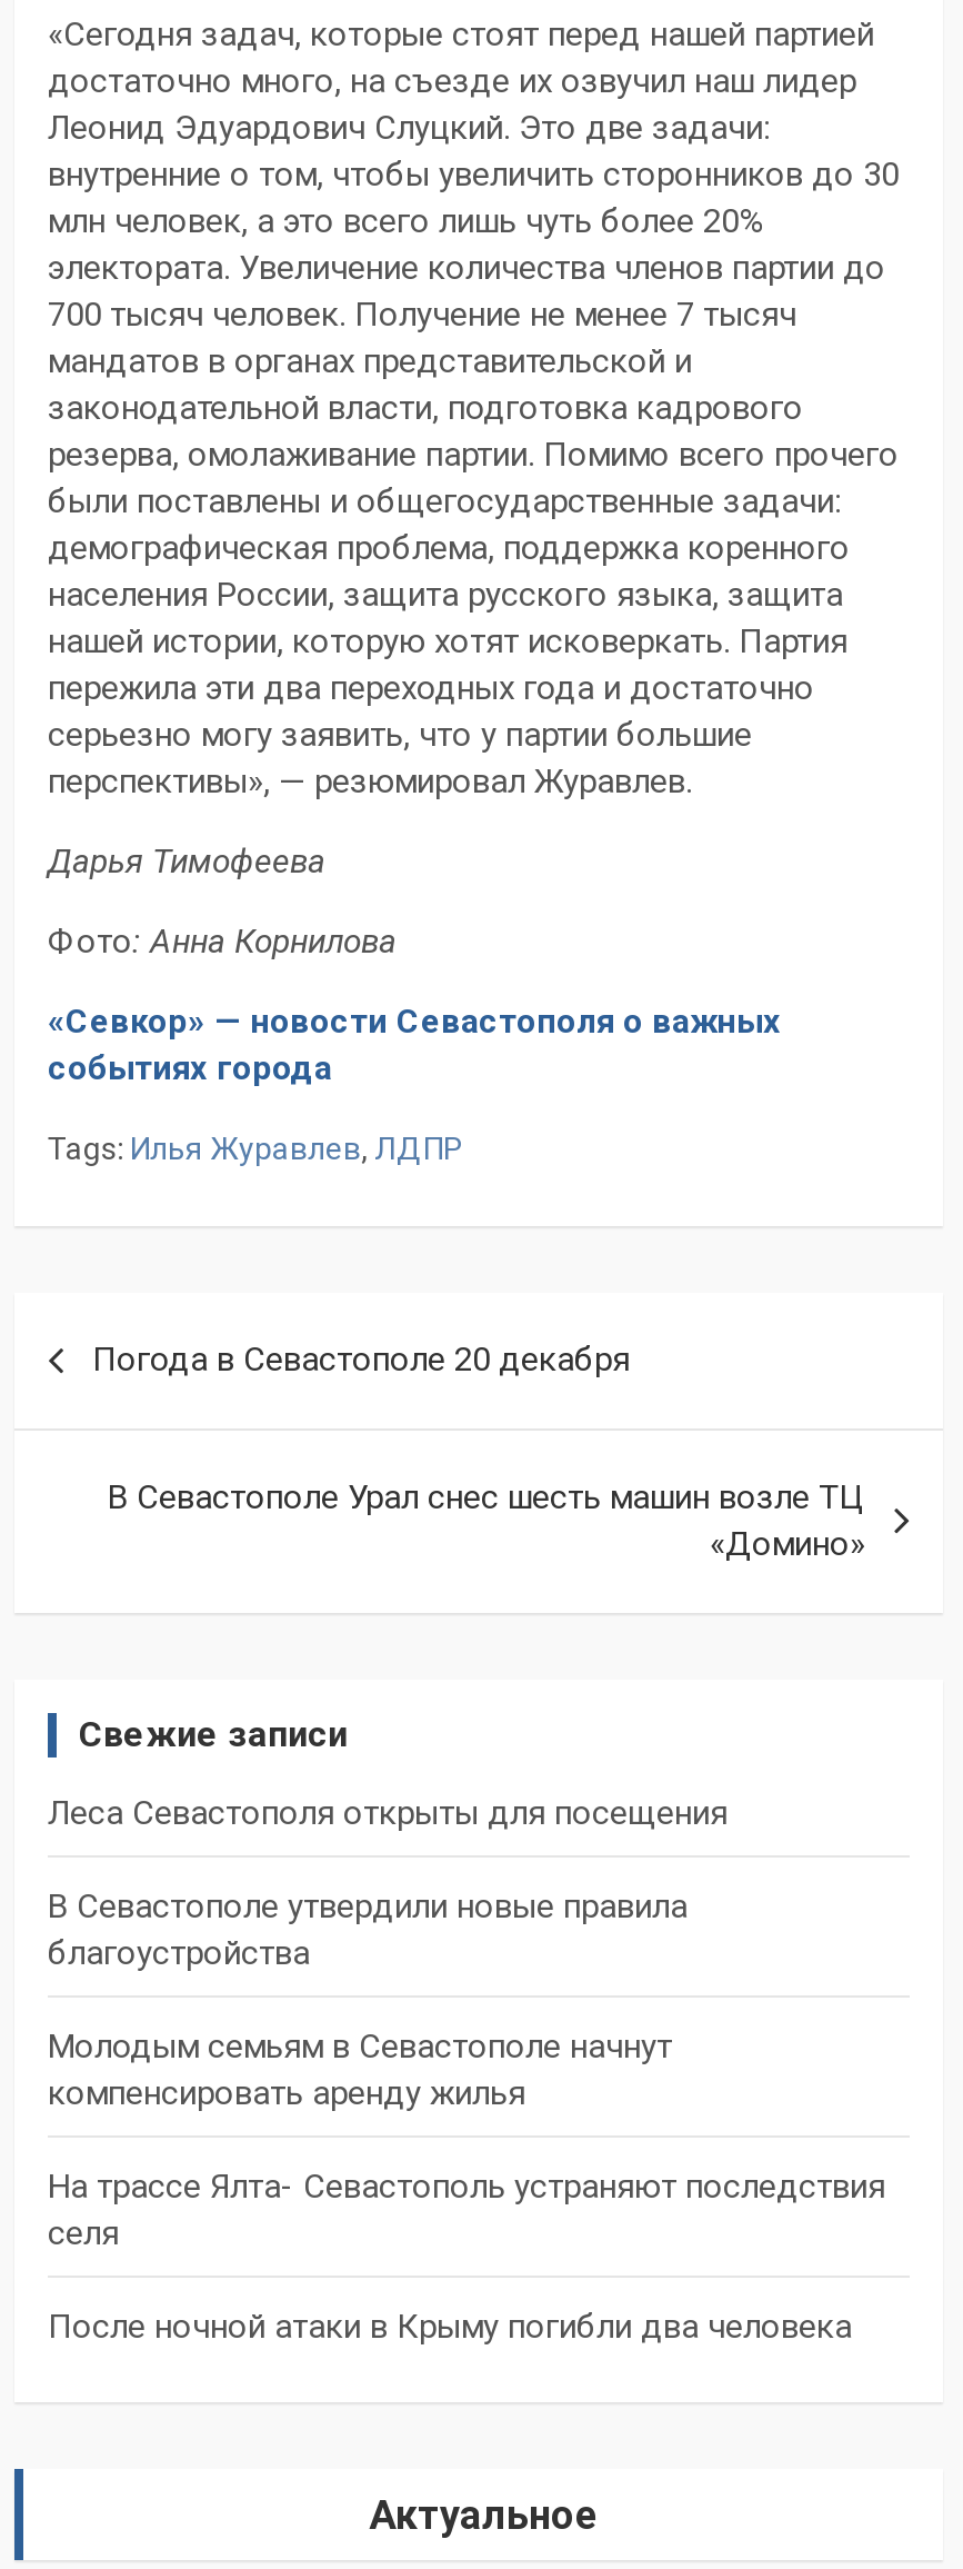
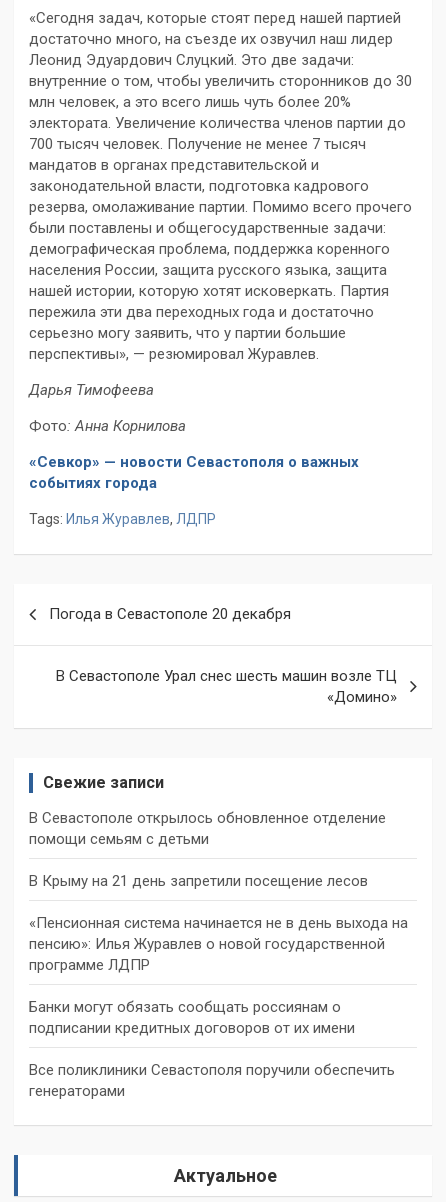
- Леса Севастополя открыты для посещения
+ В Севастополе открылось обновленное отделение
+ помощи семьям с детьми

- В Севастополе утвердили новые правила
- благоустройства
+ В Крыму на 21 день запретили посещение лесов

- Молодым семьям в Севастополе начнут
- компенсировать аренду жилья
+ «Пенсионная система начинается не в день выхода на
+ пенсию»: Илья Журавлев о новой государственной
+ программе ЛДПР

- На трассе Ялта- Севастополь устраняют последствия
- селя
+ Банки могут обязать сообщать россиянам о
+ подписании кредитных договоров от их имени

- После ночной атаки в Крыму погибли два человека
+ Все поликлиники Севастополя поручили обеспечить
+ генераторами
